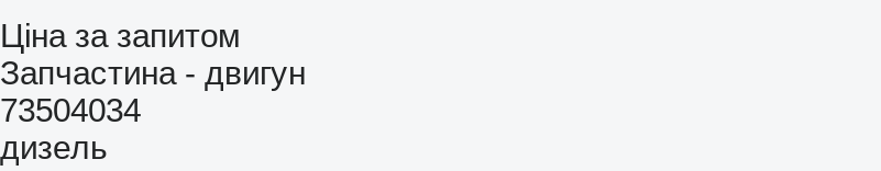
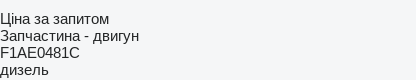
- 73504034
+ F1AE0481C
